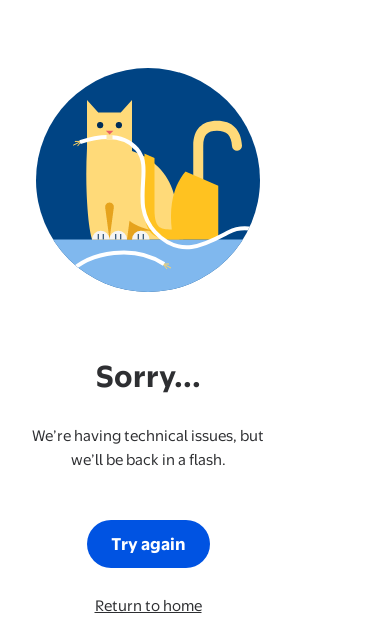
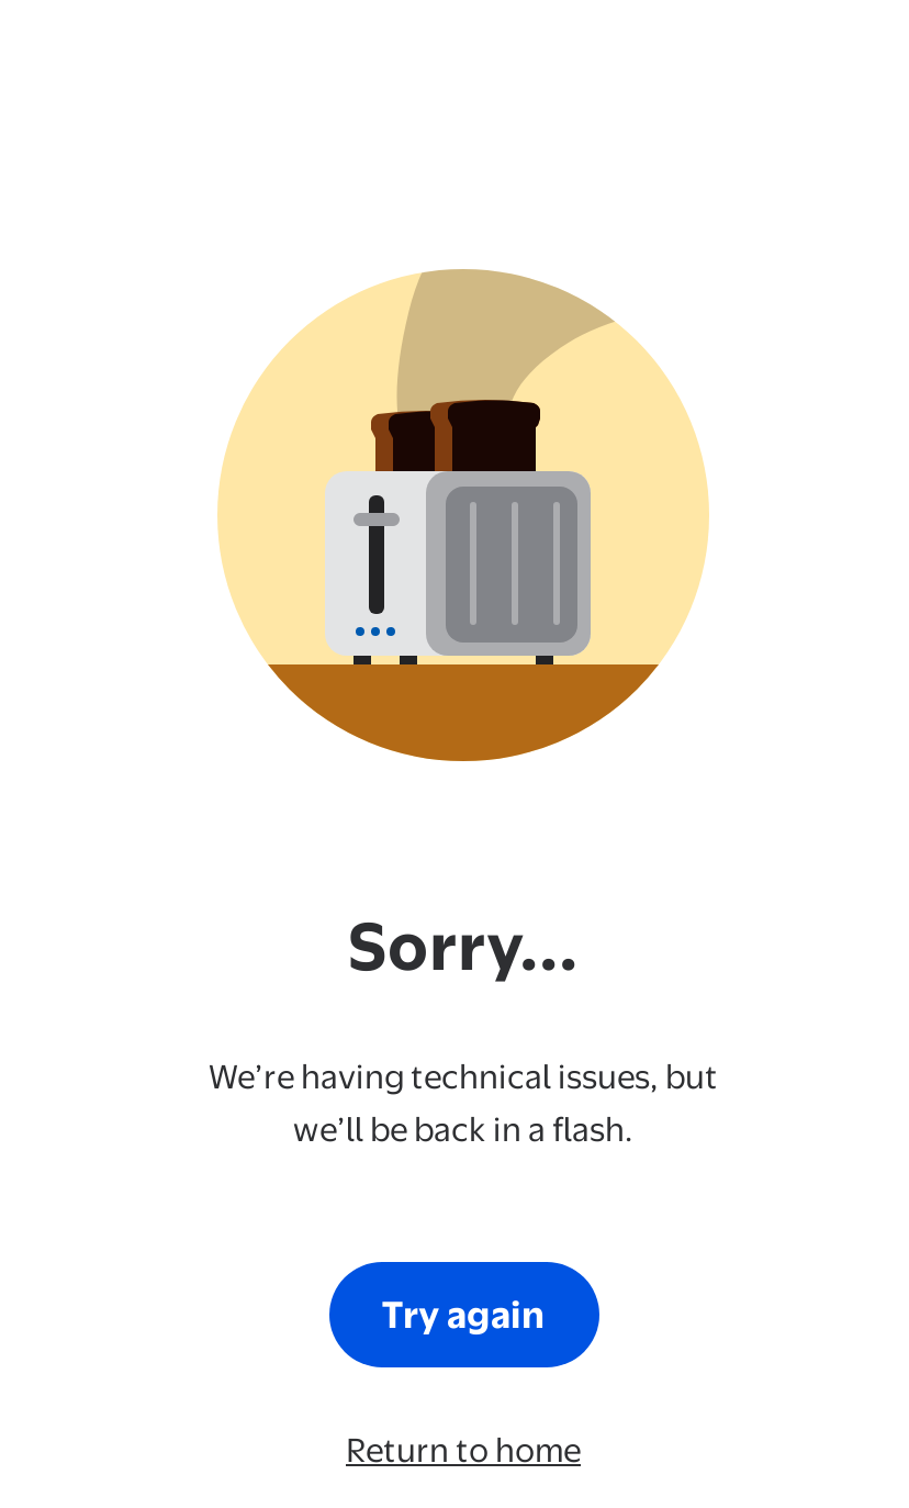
- [image]
+ [image]
